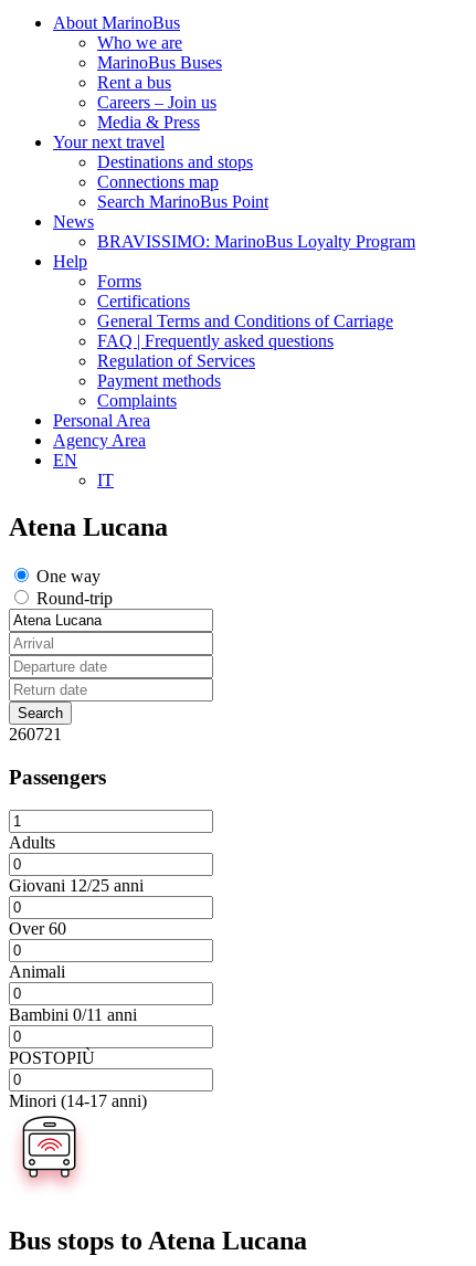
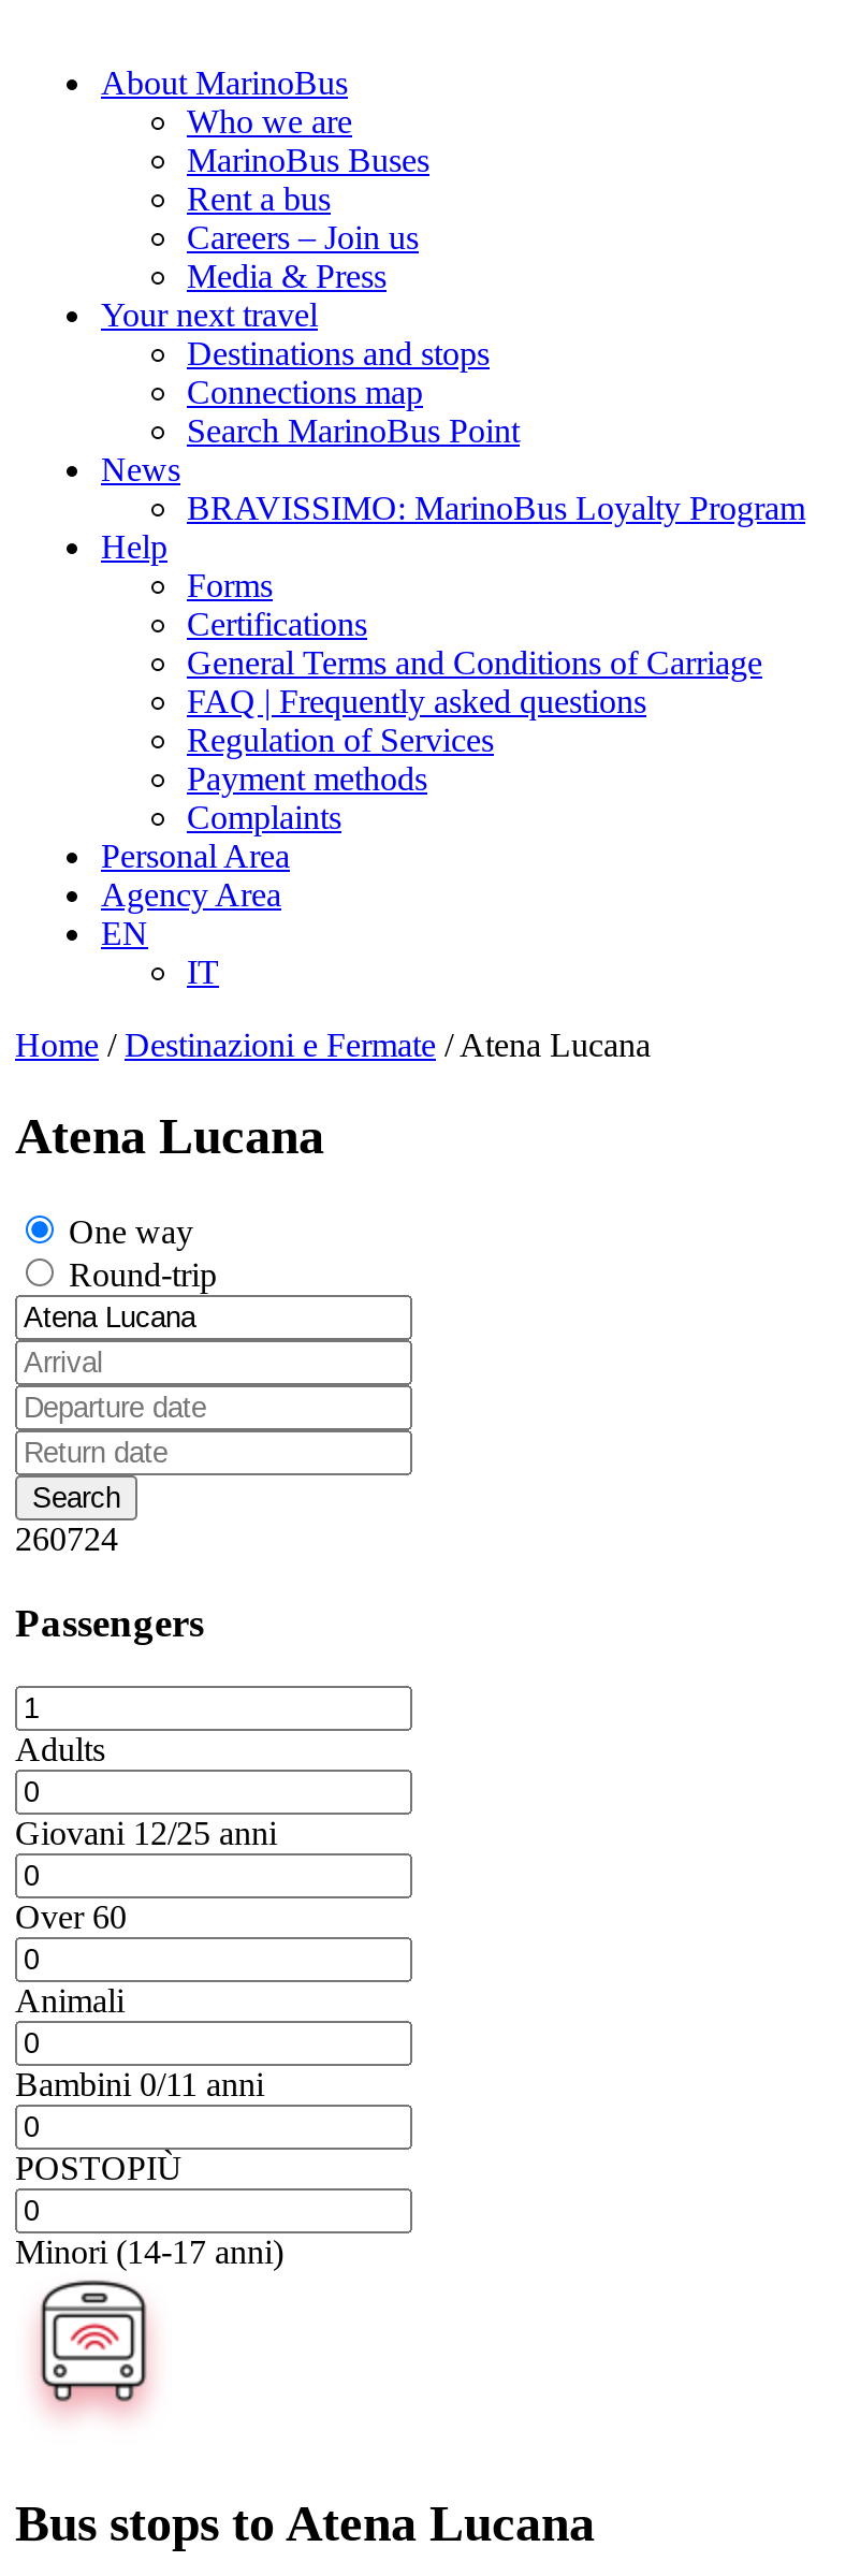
+ Home / Destinazioni e Fermate / Atena Lucana

- 260721
+ 260724
